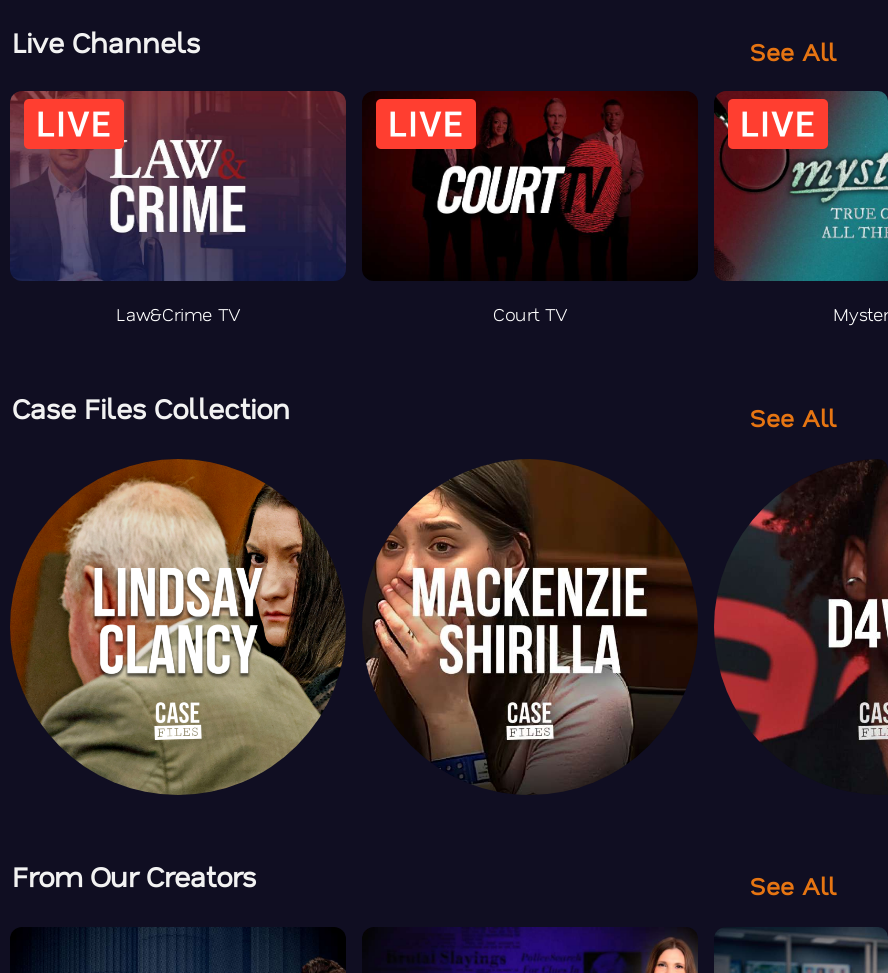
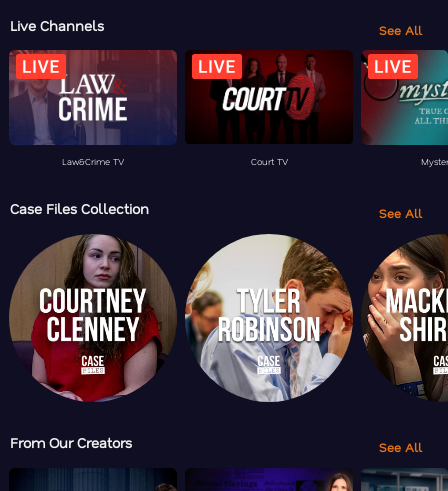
- [image]
+ [image]

- [image]
+ [image]

- [image]
+ [image]
